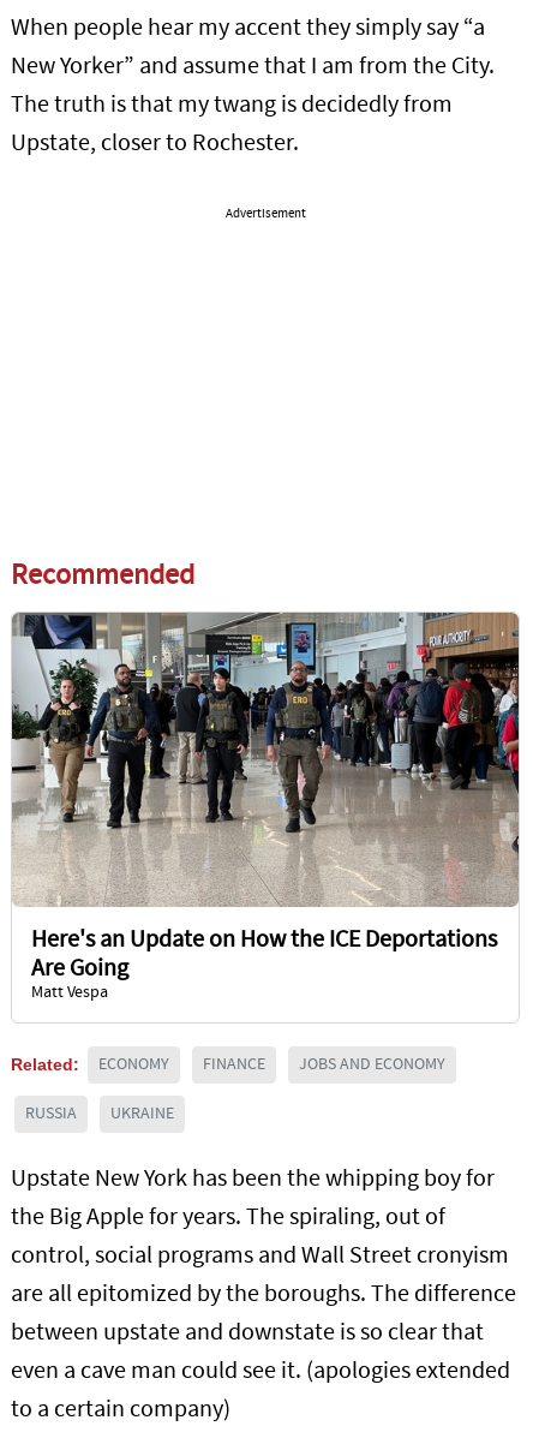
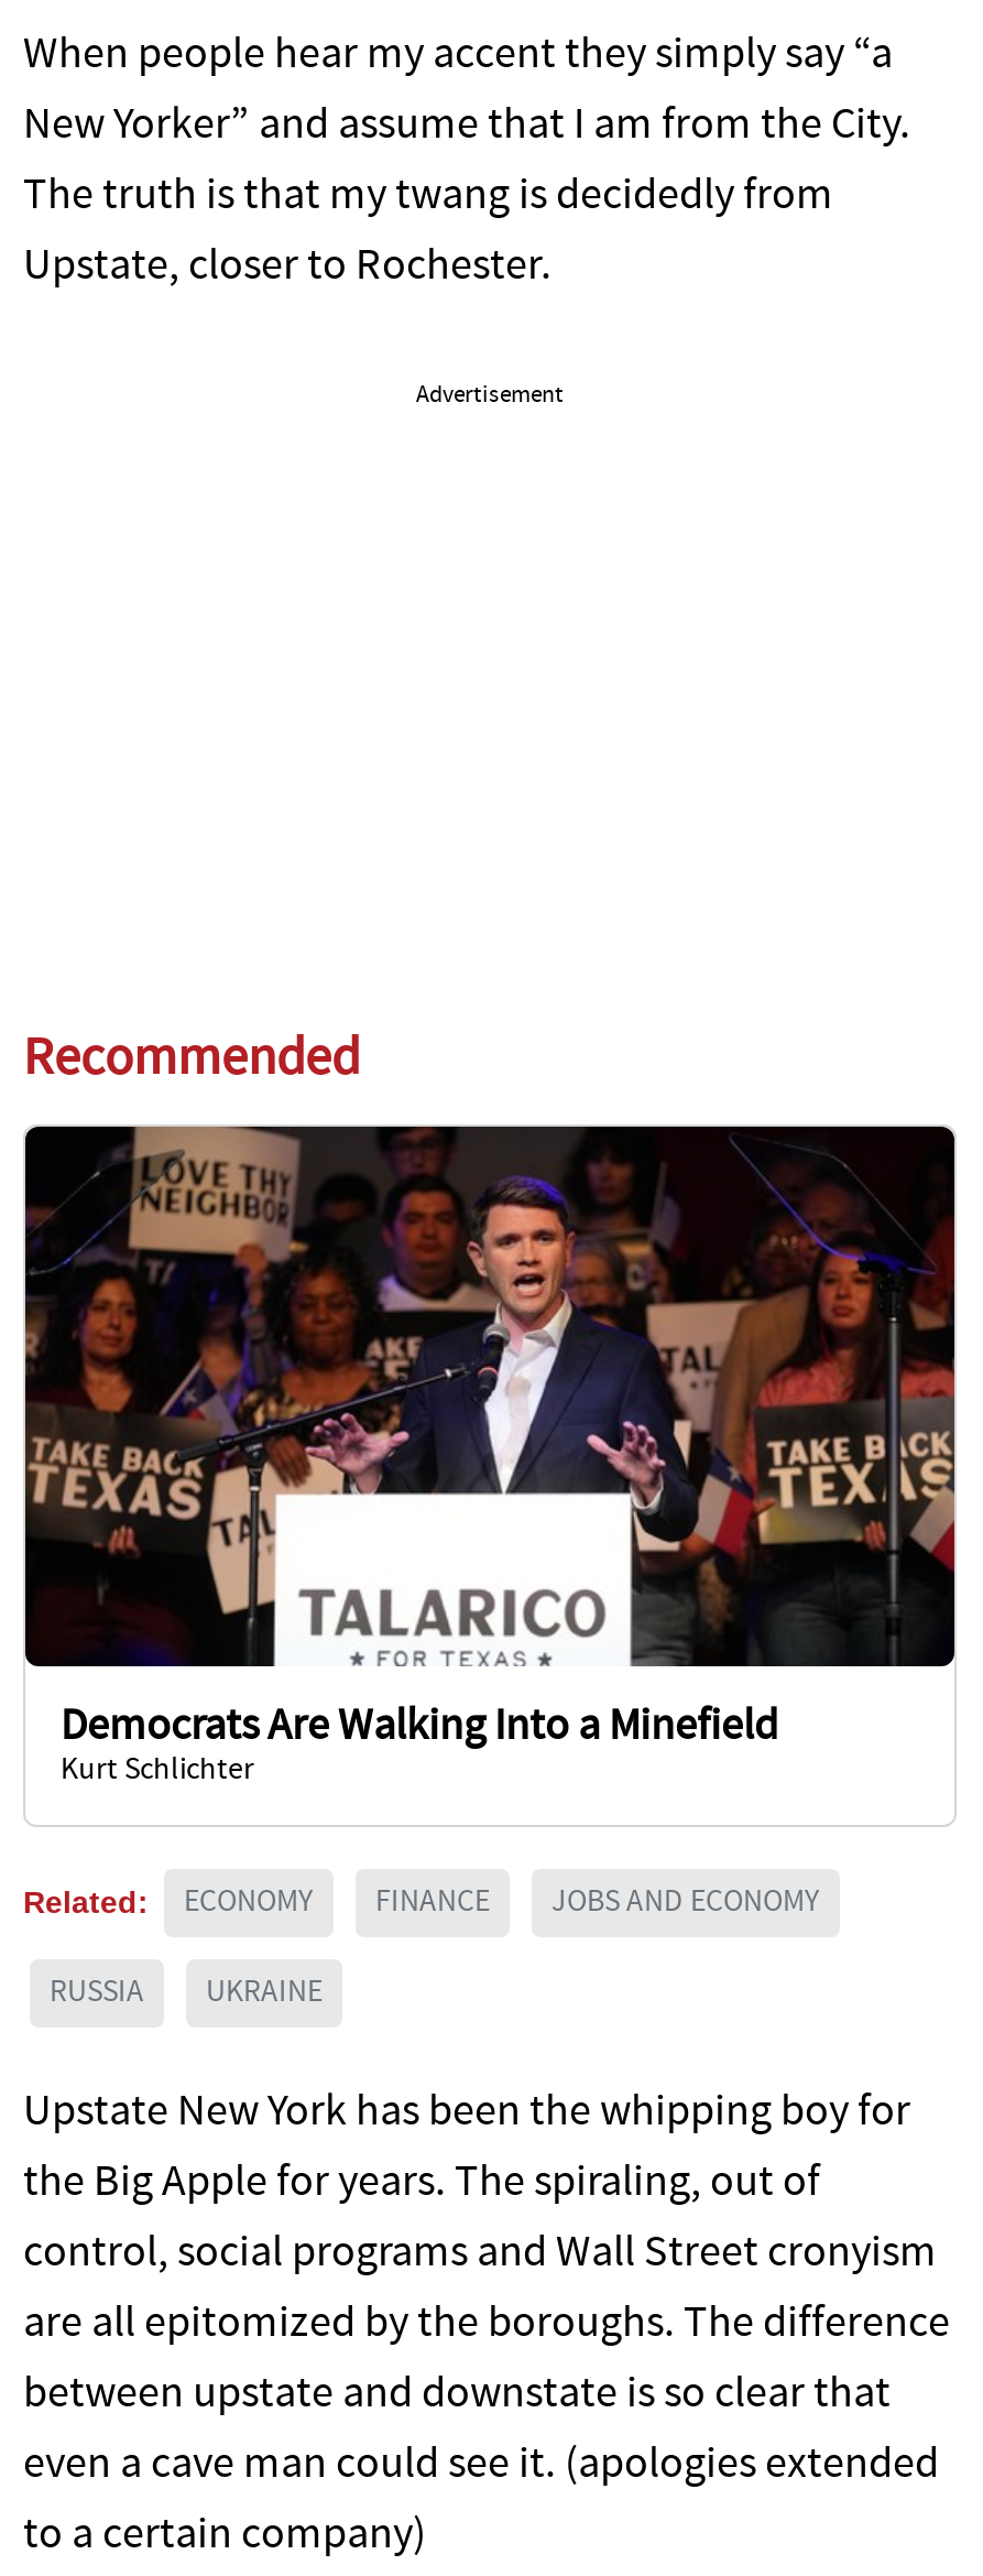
- [image]
- Here's an Update on How the ICE Deportations
- Are Going
- Matt Vespa
+ [image]
+ Democrats Are Walking Into a Minefield
+ Kurt Schlichter
